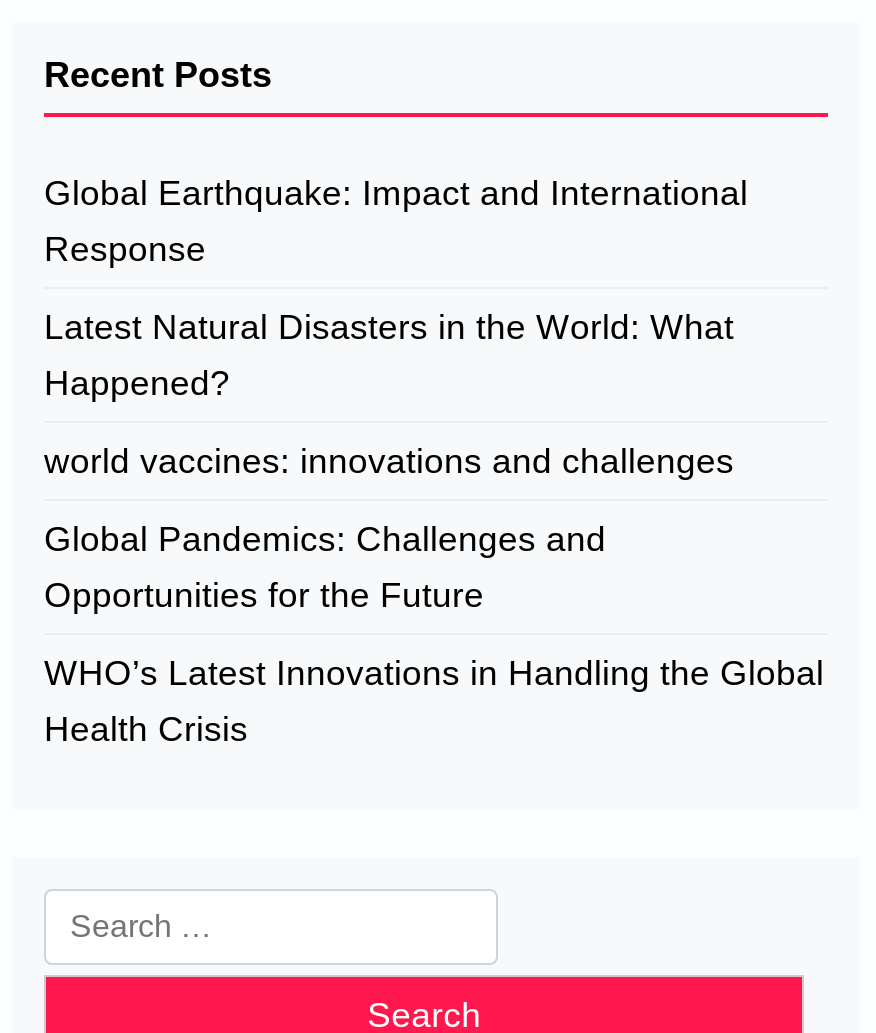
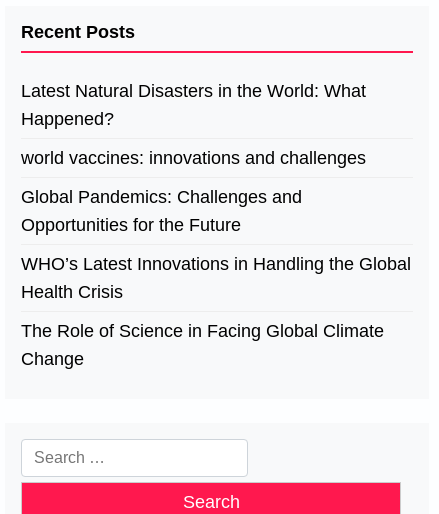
- Global Earthquake: Impact and International
- Response

moved up: Latest Natural Disasters in the World: What | Happened? | world vaccines: innovations and challenges | Global Pandemics: Challenges and | Opportunities for the Future | WHO’s Latest Innovations in Handling the Global | Health Crisis

+ The Role of Science in Facing Global Climate
+ Change
